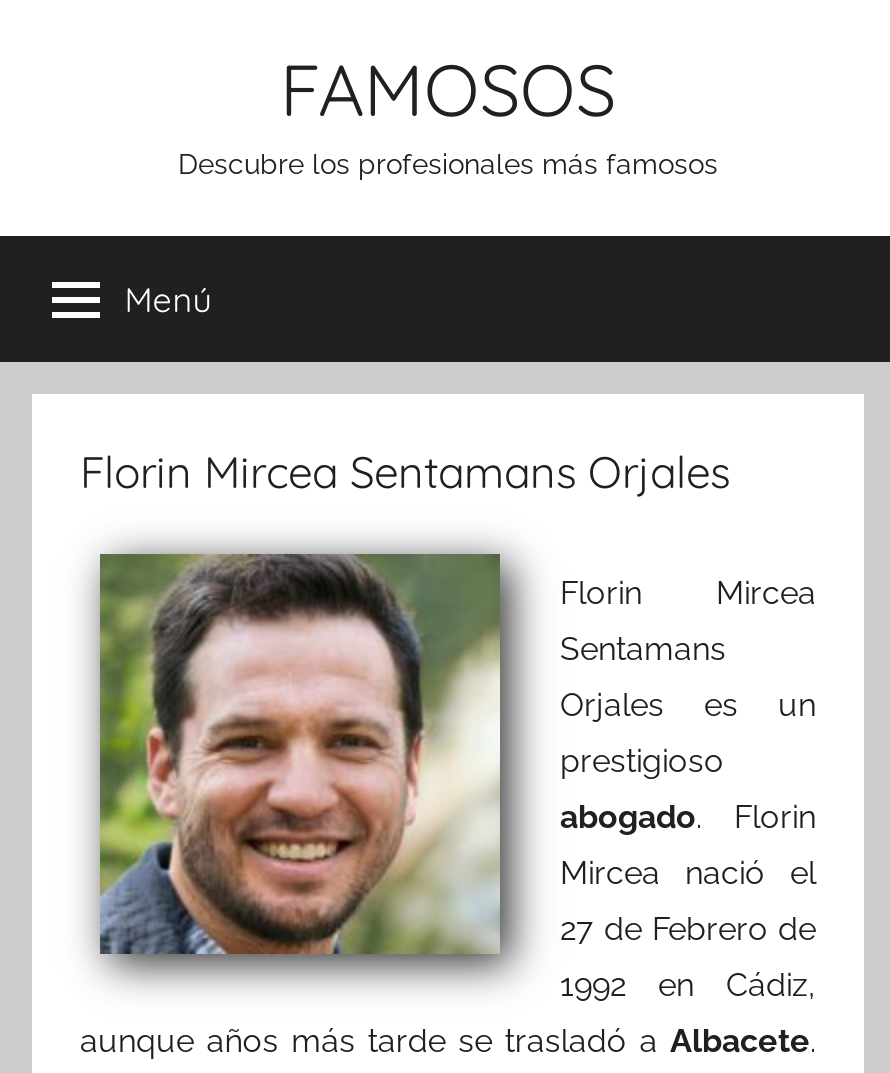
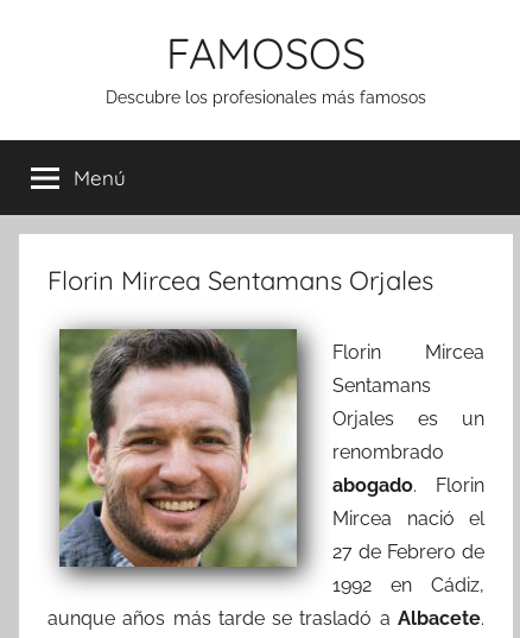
- prestigioso
+ renombrado
